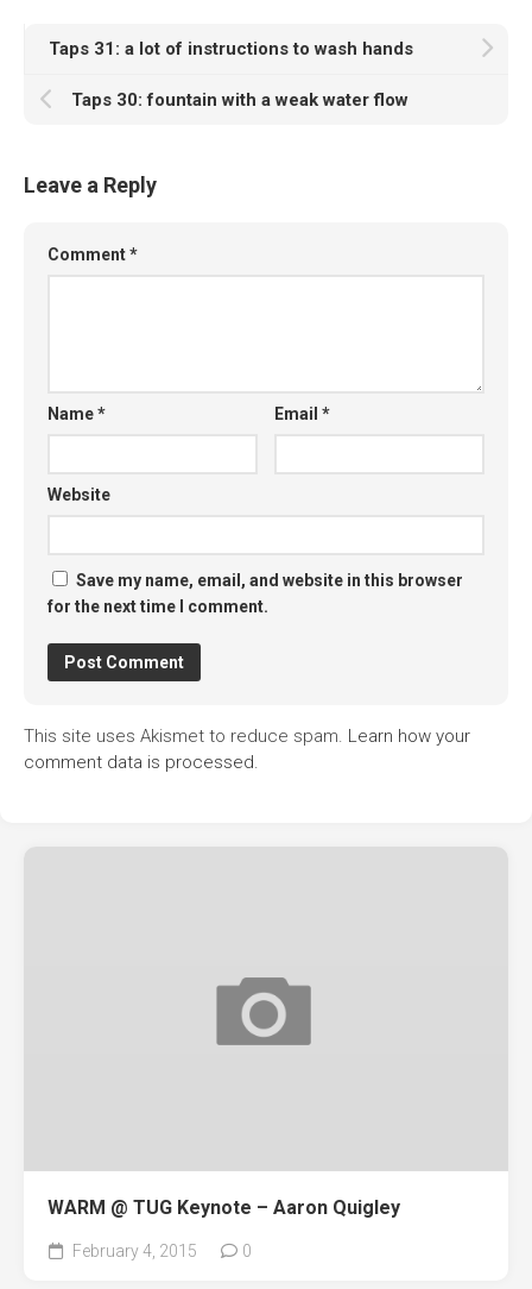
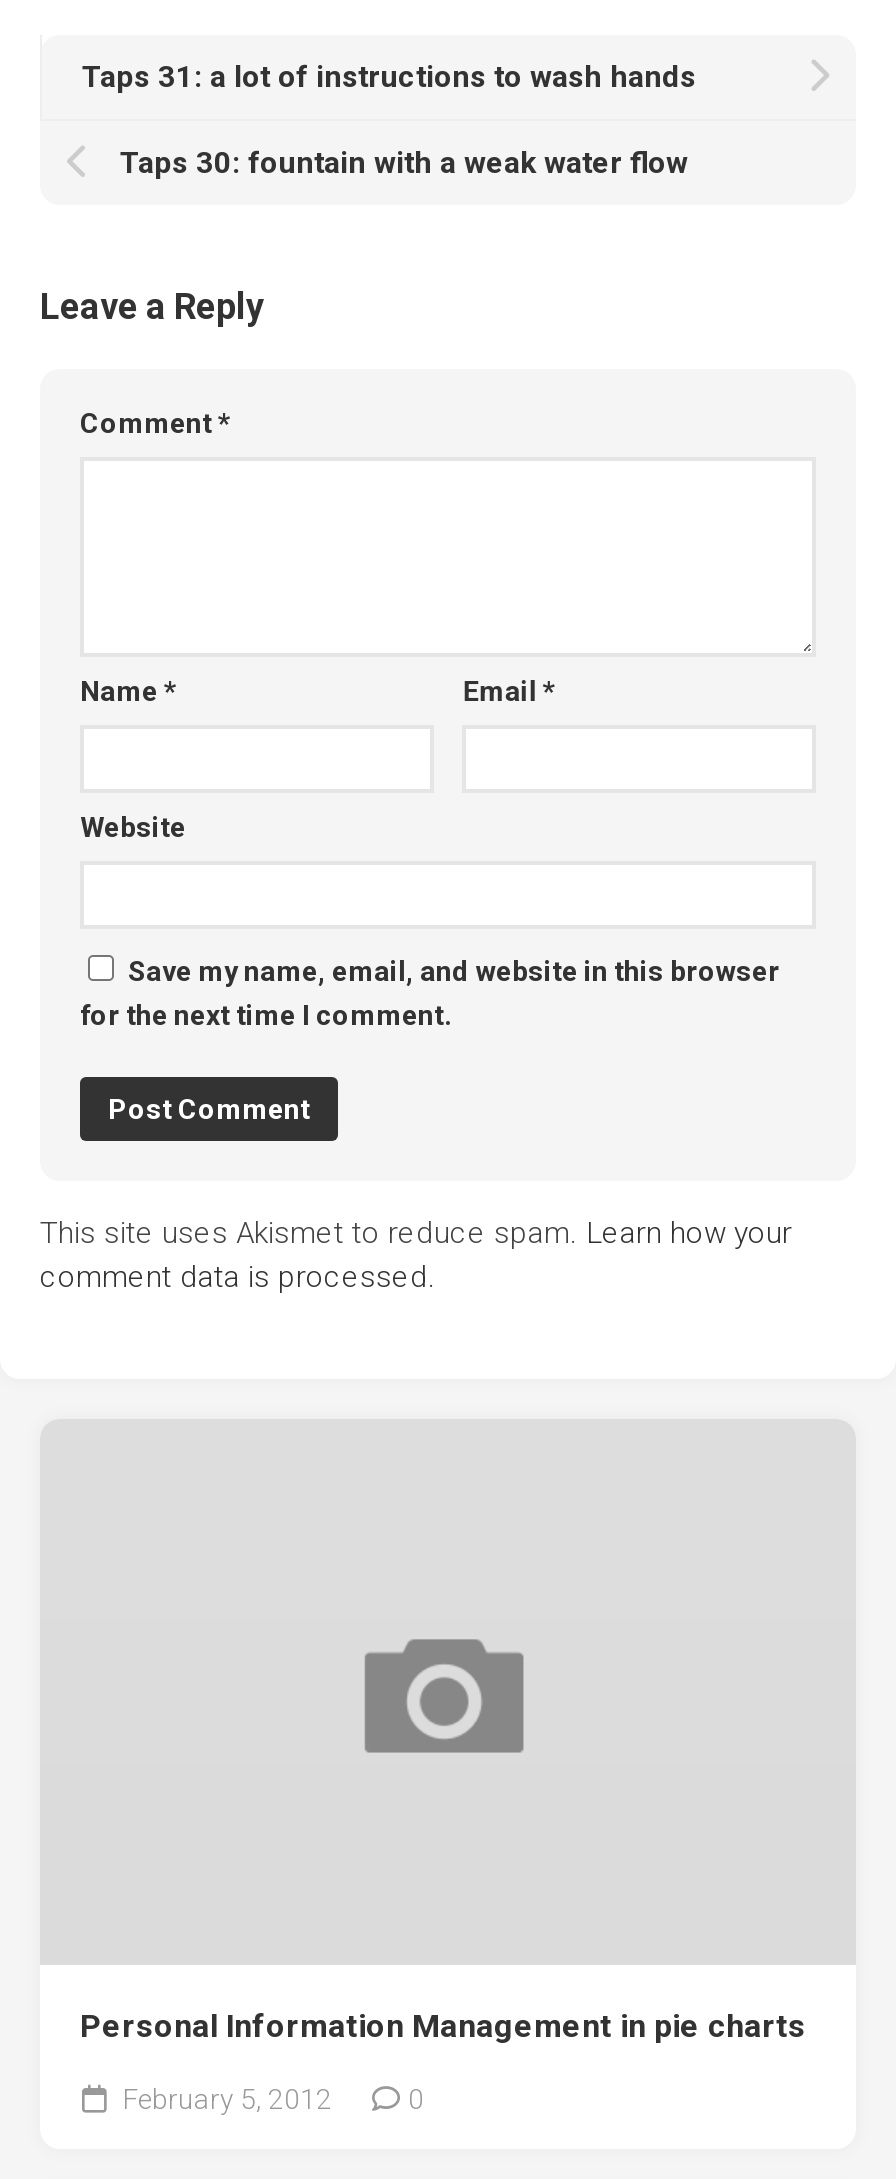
- WARM @ TUG Keynote – Aaron Quigley
+ Personal Information Management in pie charts

- February 4, 2015
+ February 5, 2012
